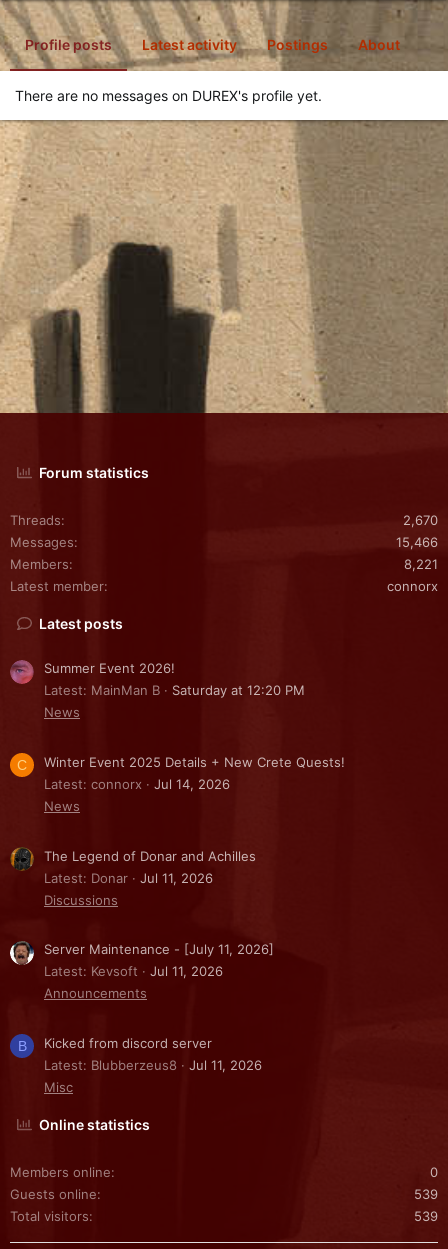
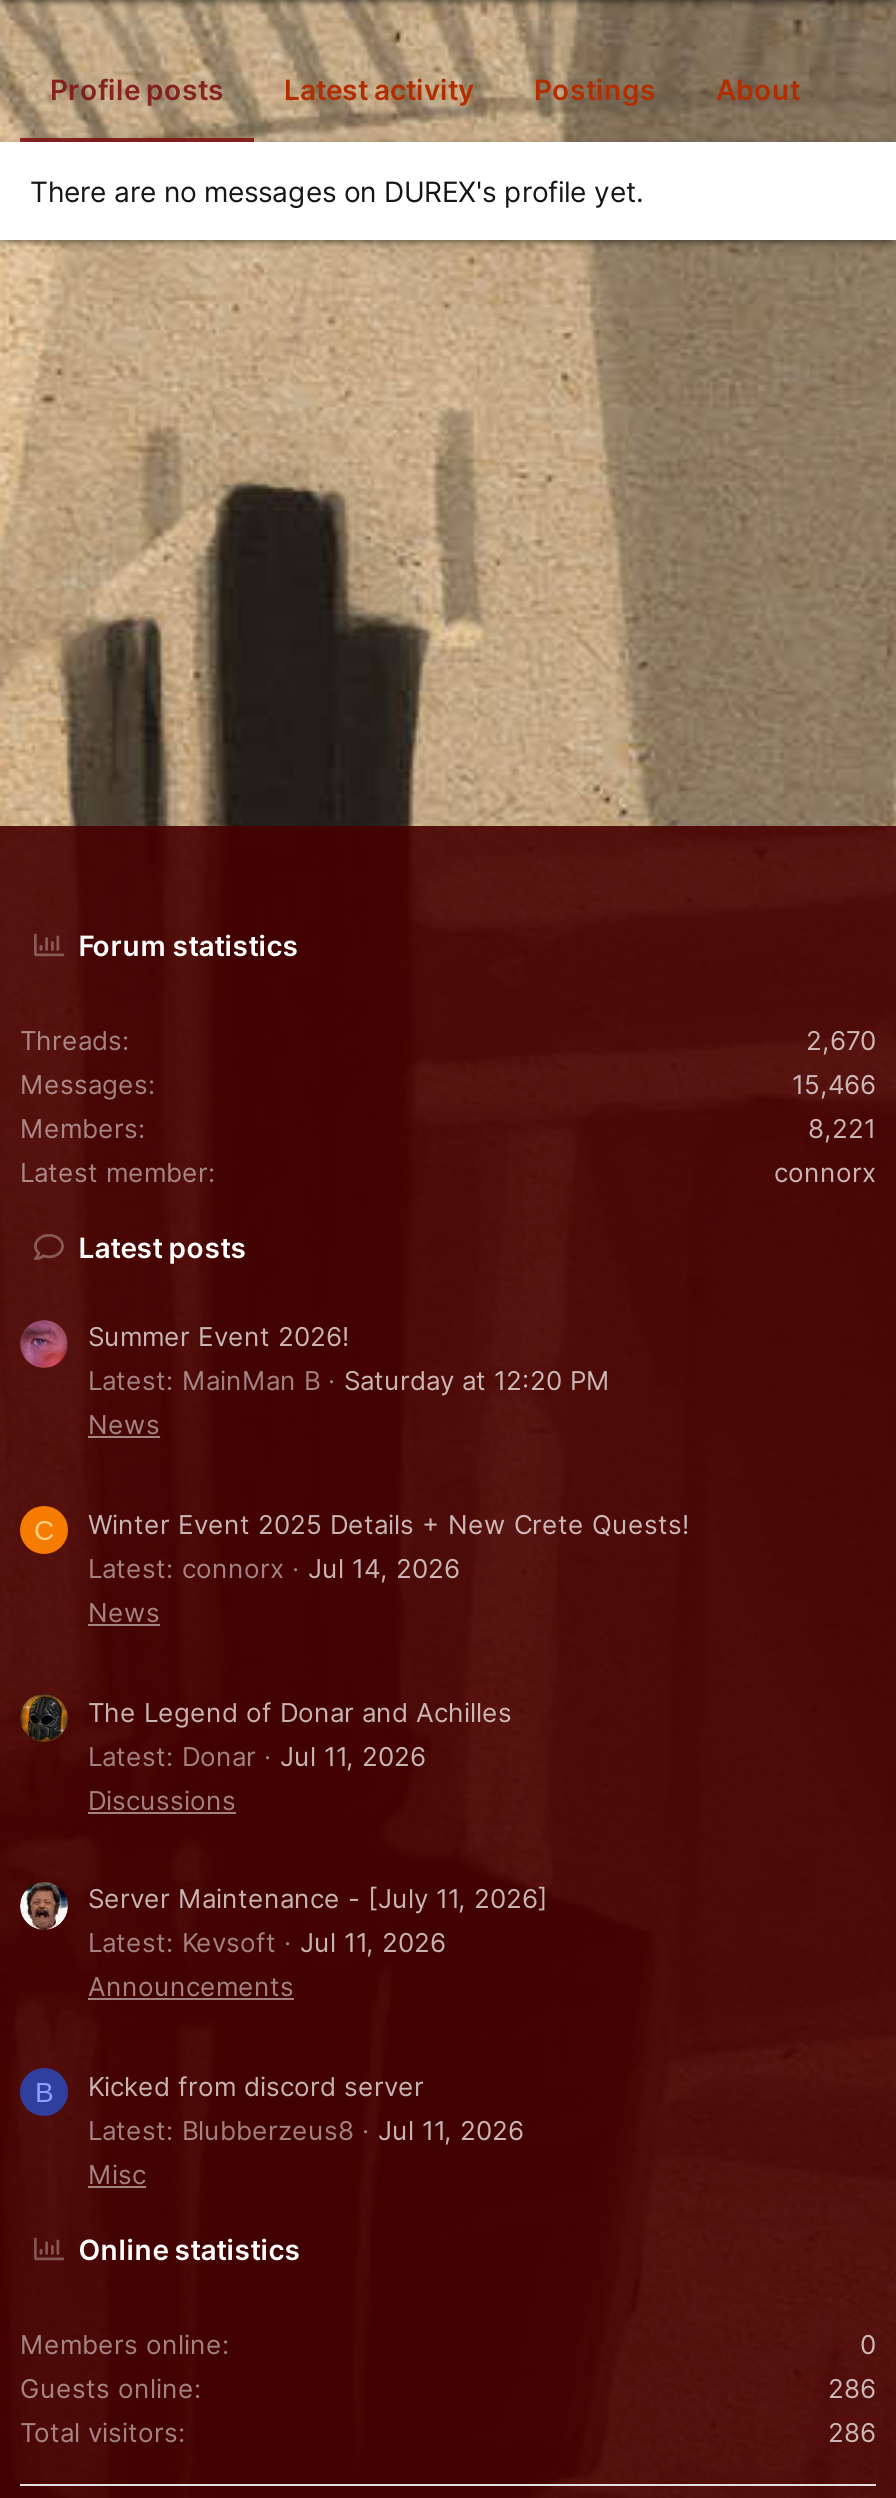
- 539
+ 286

- 539
+ 286
